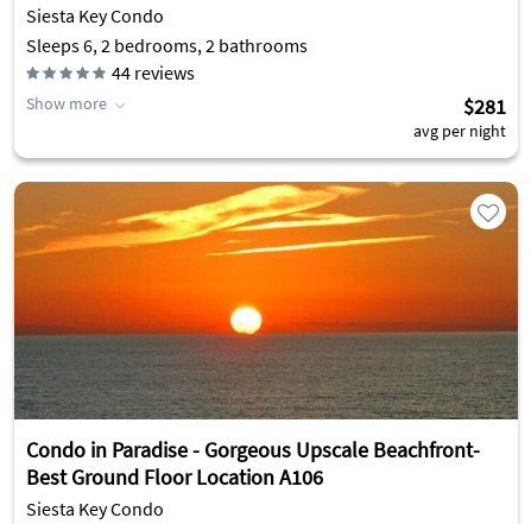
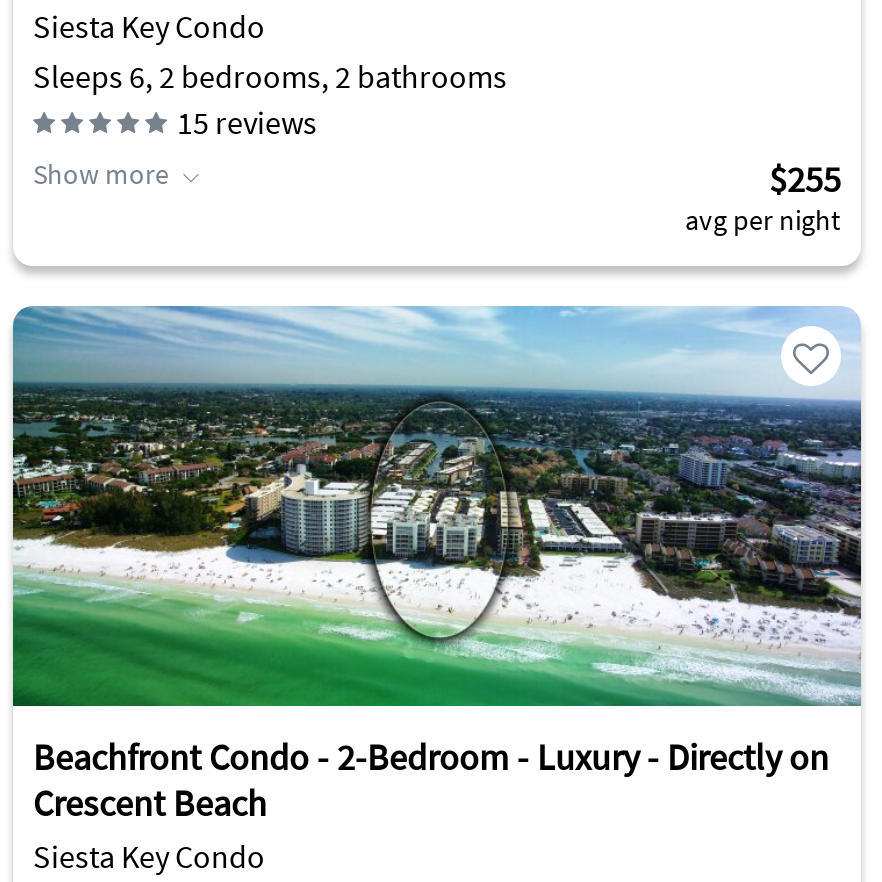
- 44 reviews
+ 15 reviews

- $281
+ $255

- [image]
- Condo in Paradise - Gorgeous Upscale Beachfront-
- Best Ground Floor Location A106
+ [image]
+ Beachfront Condo - 2-Bedroom - Luxury - Directly on
+ Crescent Beach
